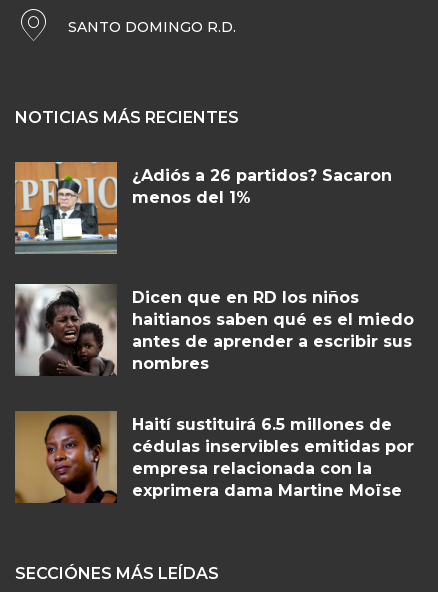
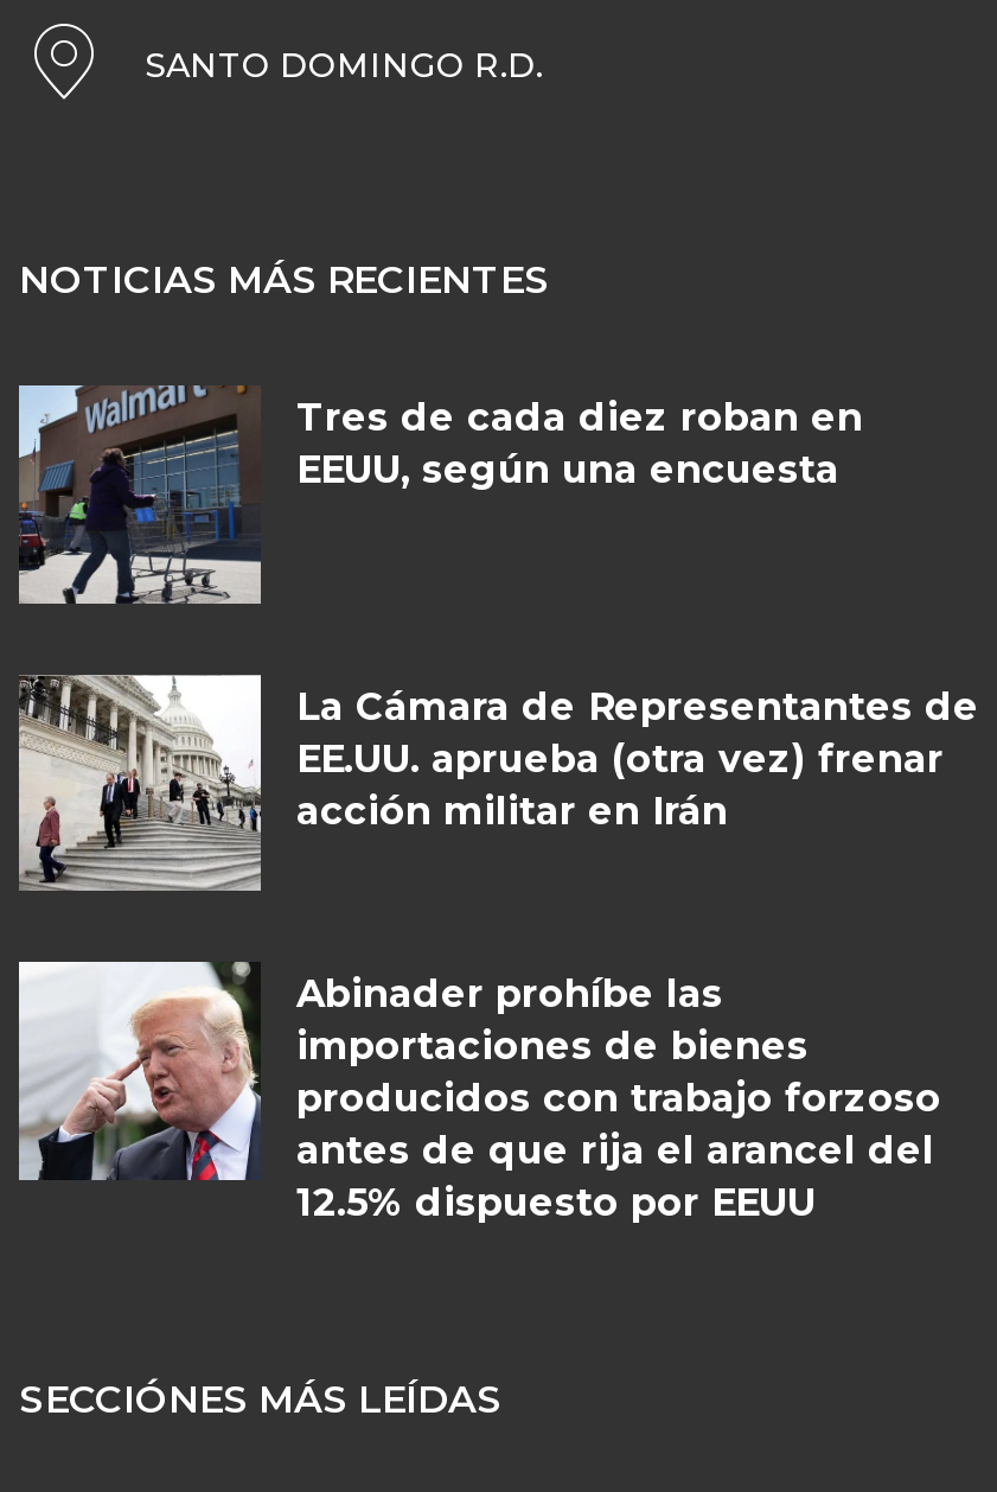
- [image]
- ¿Adiós a 26 partidos? Sacaron
- menos del 1%
+ [image]
+ Tres de cada diez roban en
+ EEUU, según una encuesta

- [image]
- Dicen que en RD los niños
- haitianos saben qué es el miedo
- antes de aprender a escribir sus
- nombres
+ [image]
+ La Cámara de Representantes de
+ EE.UU. aprueba (otra vez) frenar
+ acción militar en Irán

- [image]
- Haití sustituirá 6.5 millones de
- cédulas inservibles emitidas por
- empresa relacionada con la
- exprimera dama Martine Moïse
+ [image]
+ Abinader prohíbe las
+ importaciones de bienes
+ producidos con trabajo forzoso
+ antes de que rija el arancel del
+ 12.5% dispuesto por EEUU
